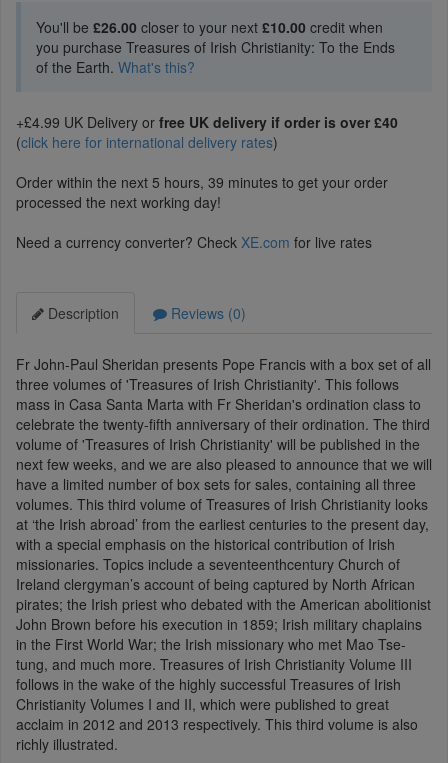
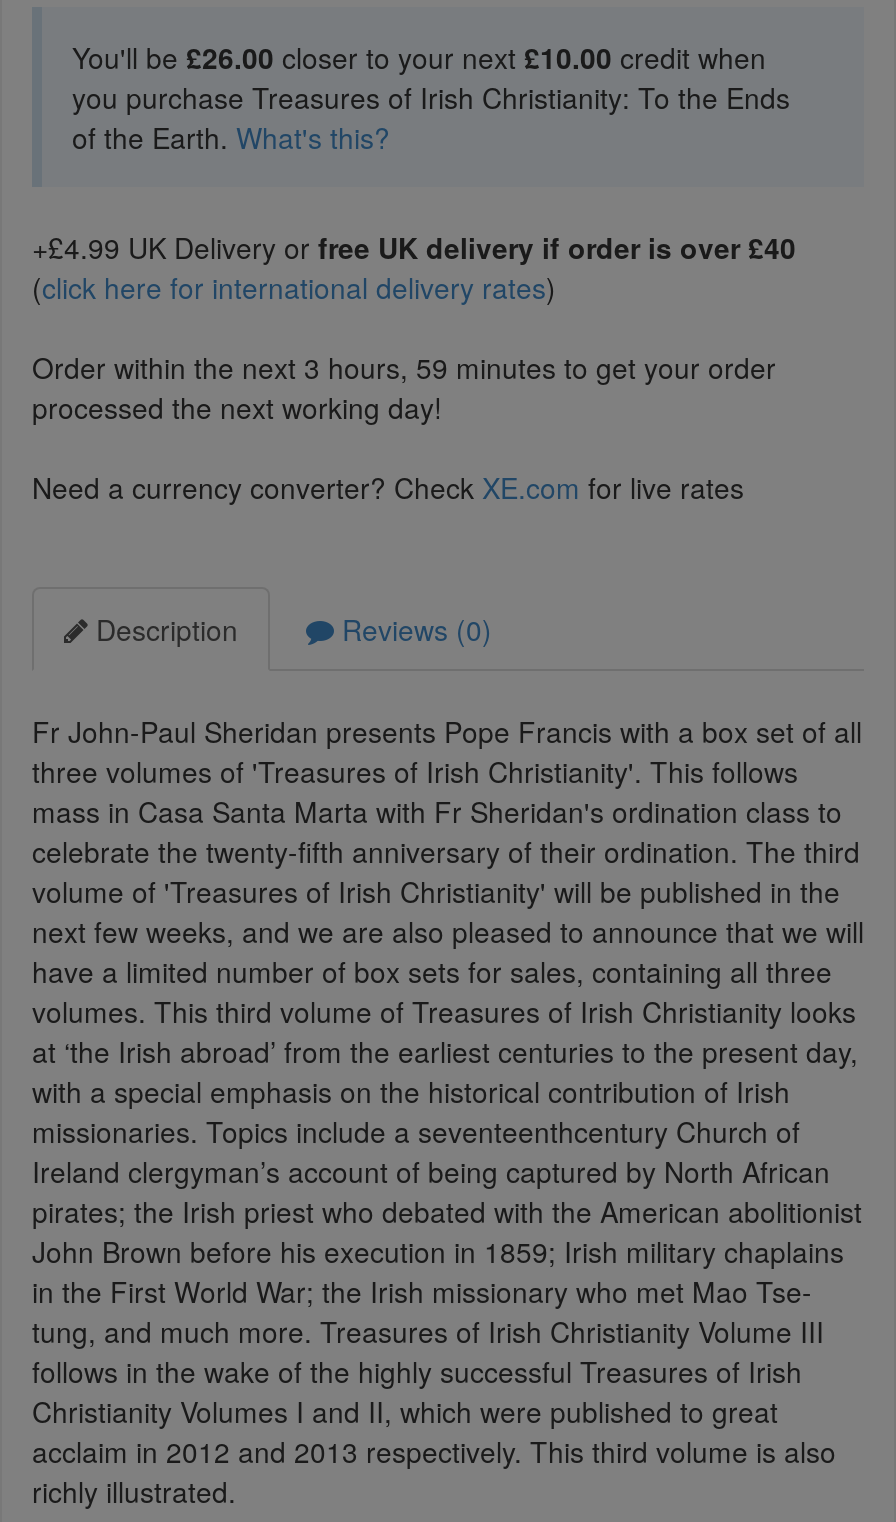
- Order within the next 5 hours, 39 minutes to get your order
+ Order within the next 3 hours, 59 minutes to get your order
